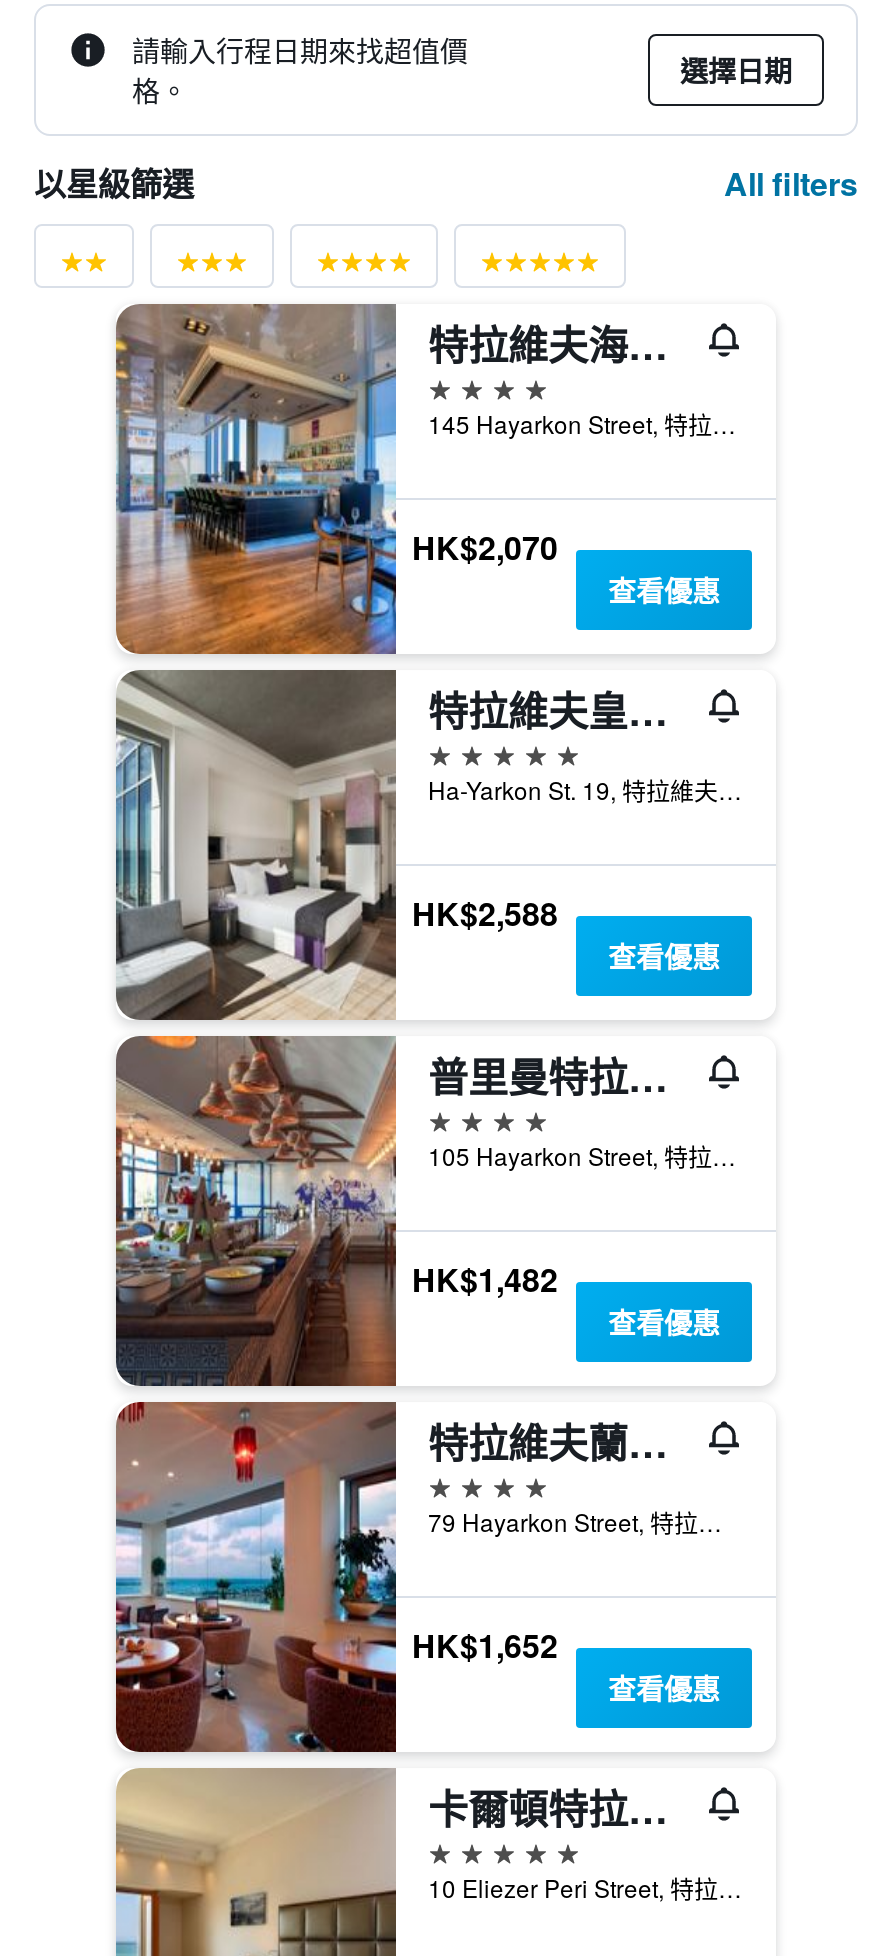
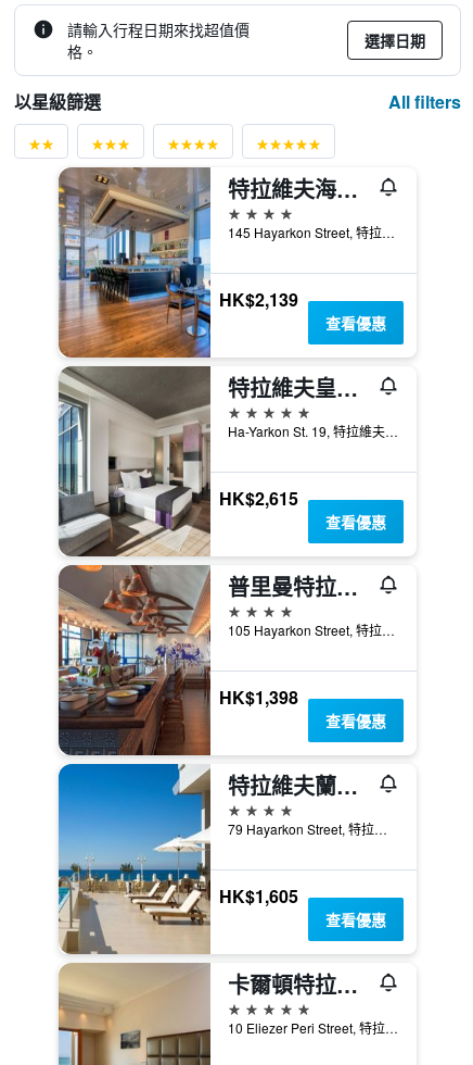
- HK$2,070
+ HK$2,139

- HK$2,588
+ HK$2,615

- HK$1,482
+ HK$1,398

- [image]
- HK$1,652
+ [image]
+ HK$1,605
